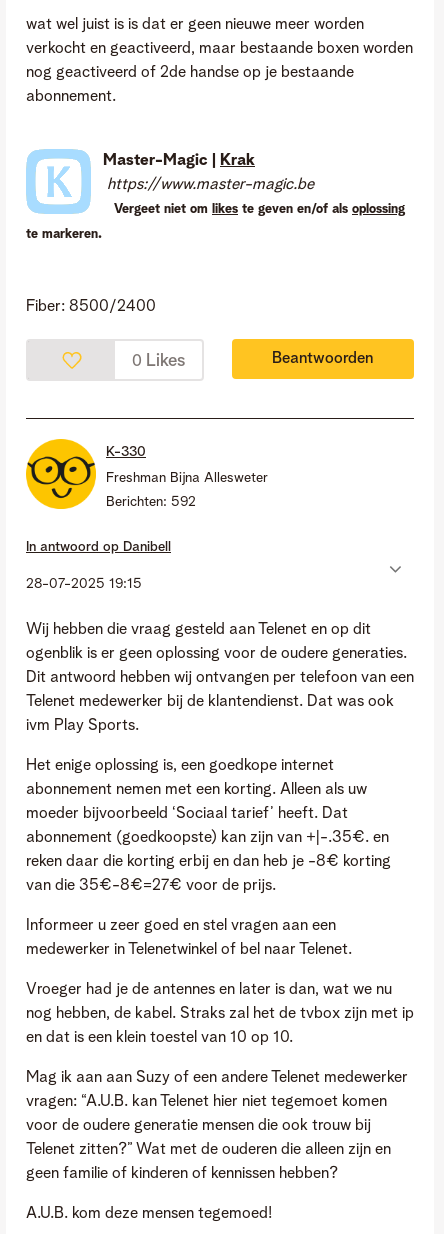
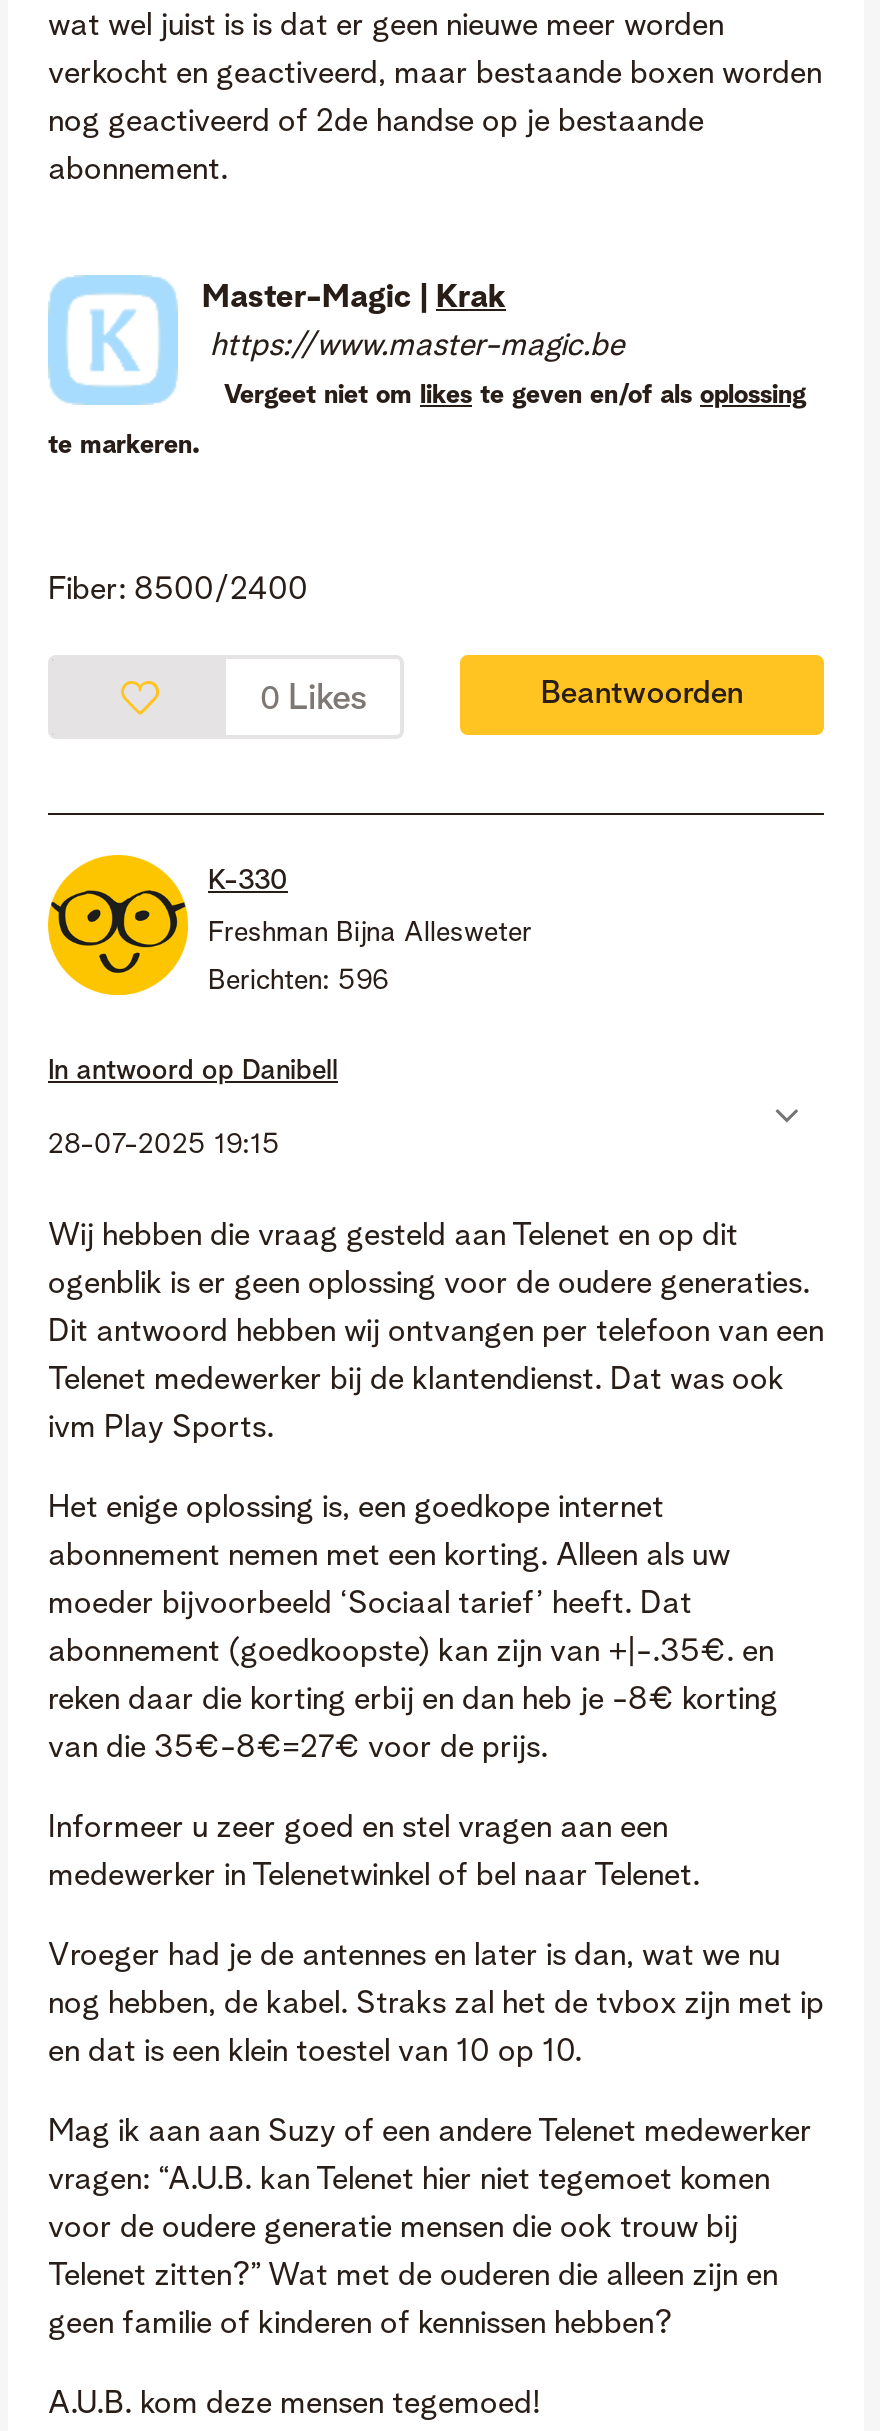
- Berichten: 592
+ Berichten: 596
